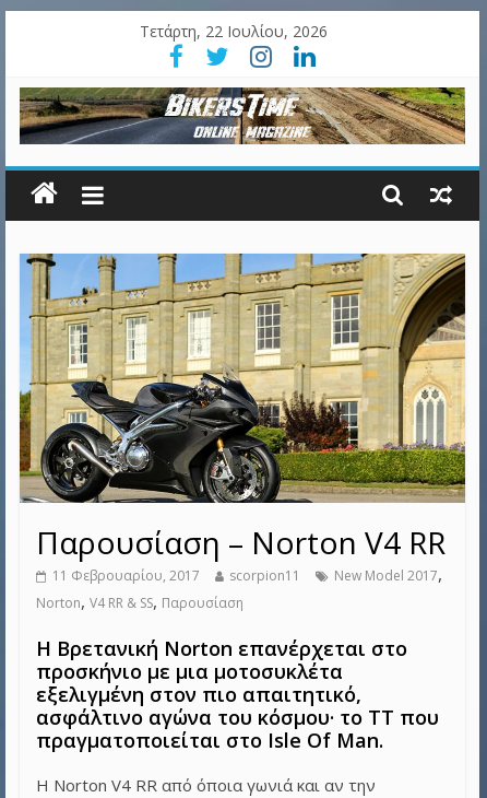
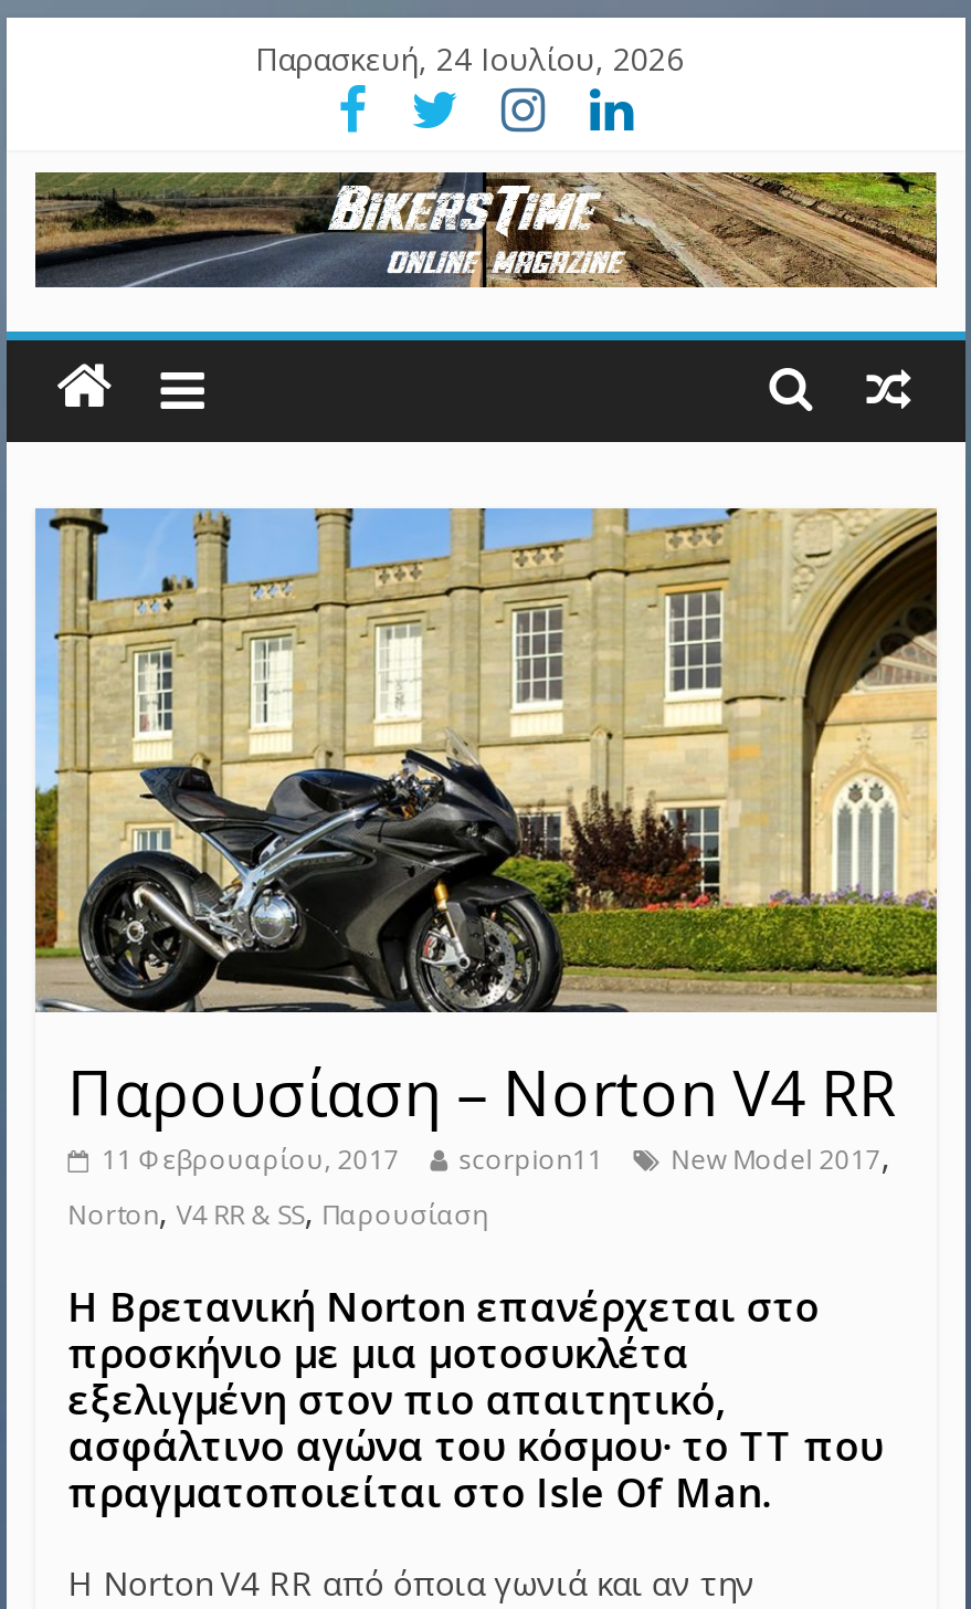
- Τετάρτη, 22 Ιουλίου, 2026
+ Παρασκευή, 24 Ιουλίου, 2026
